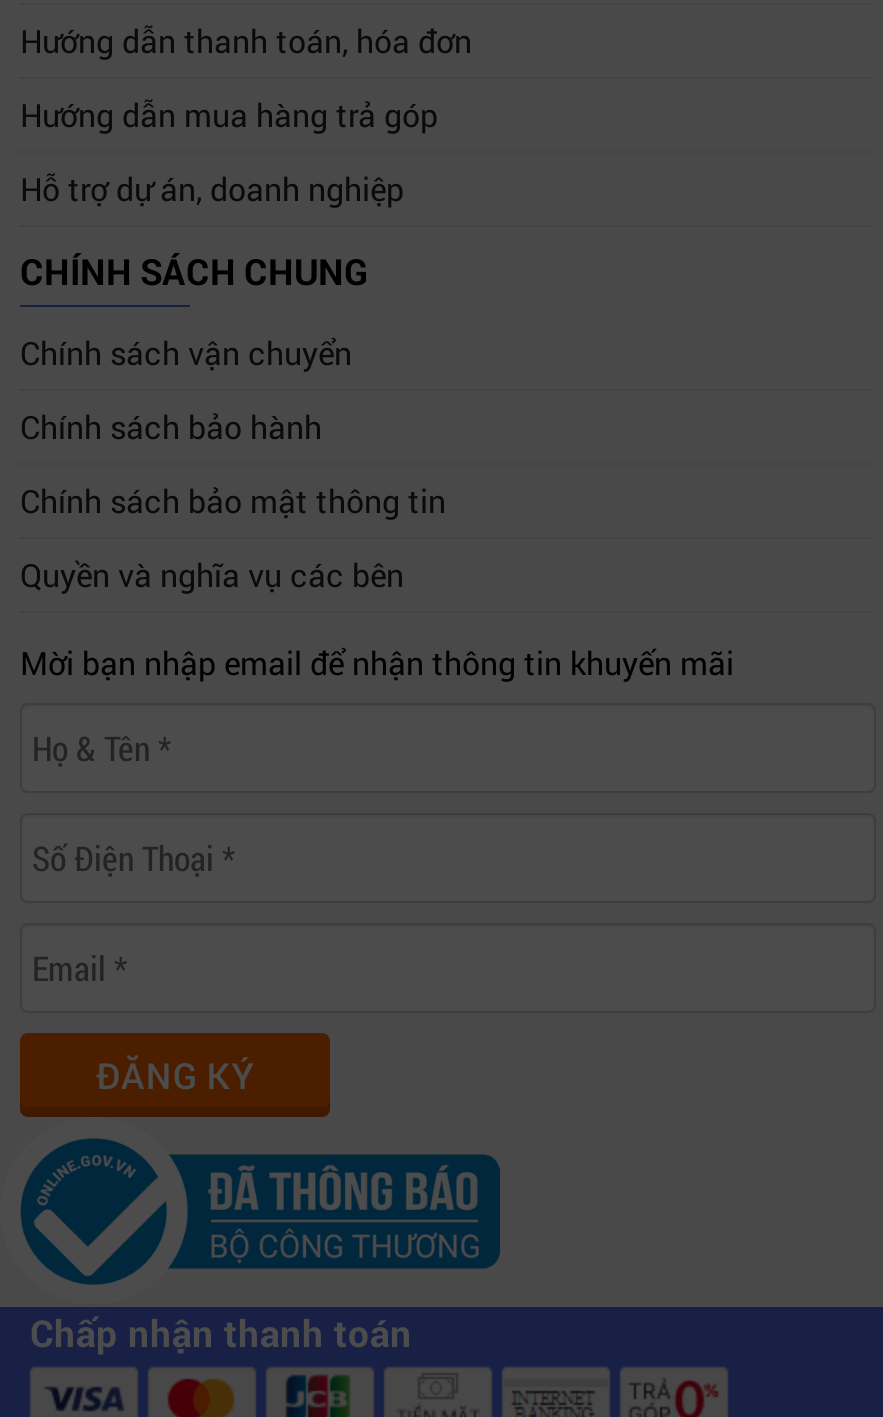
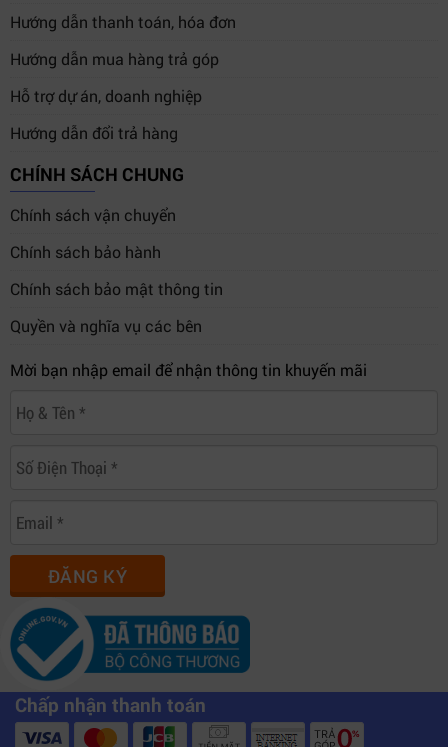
+ Hướng dẫn đổi trả hàng
